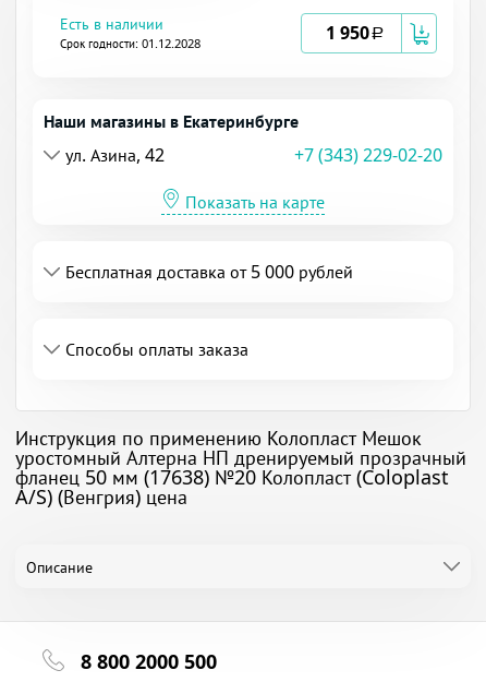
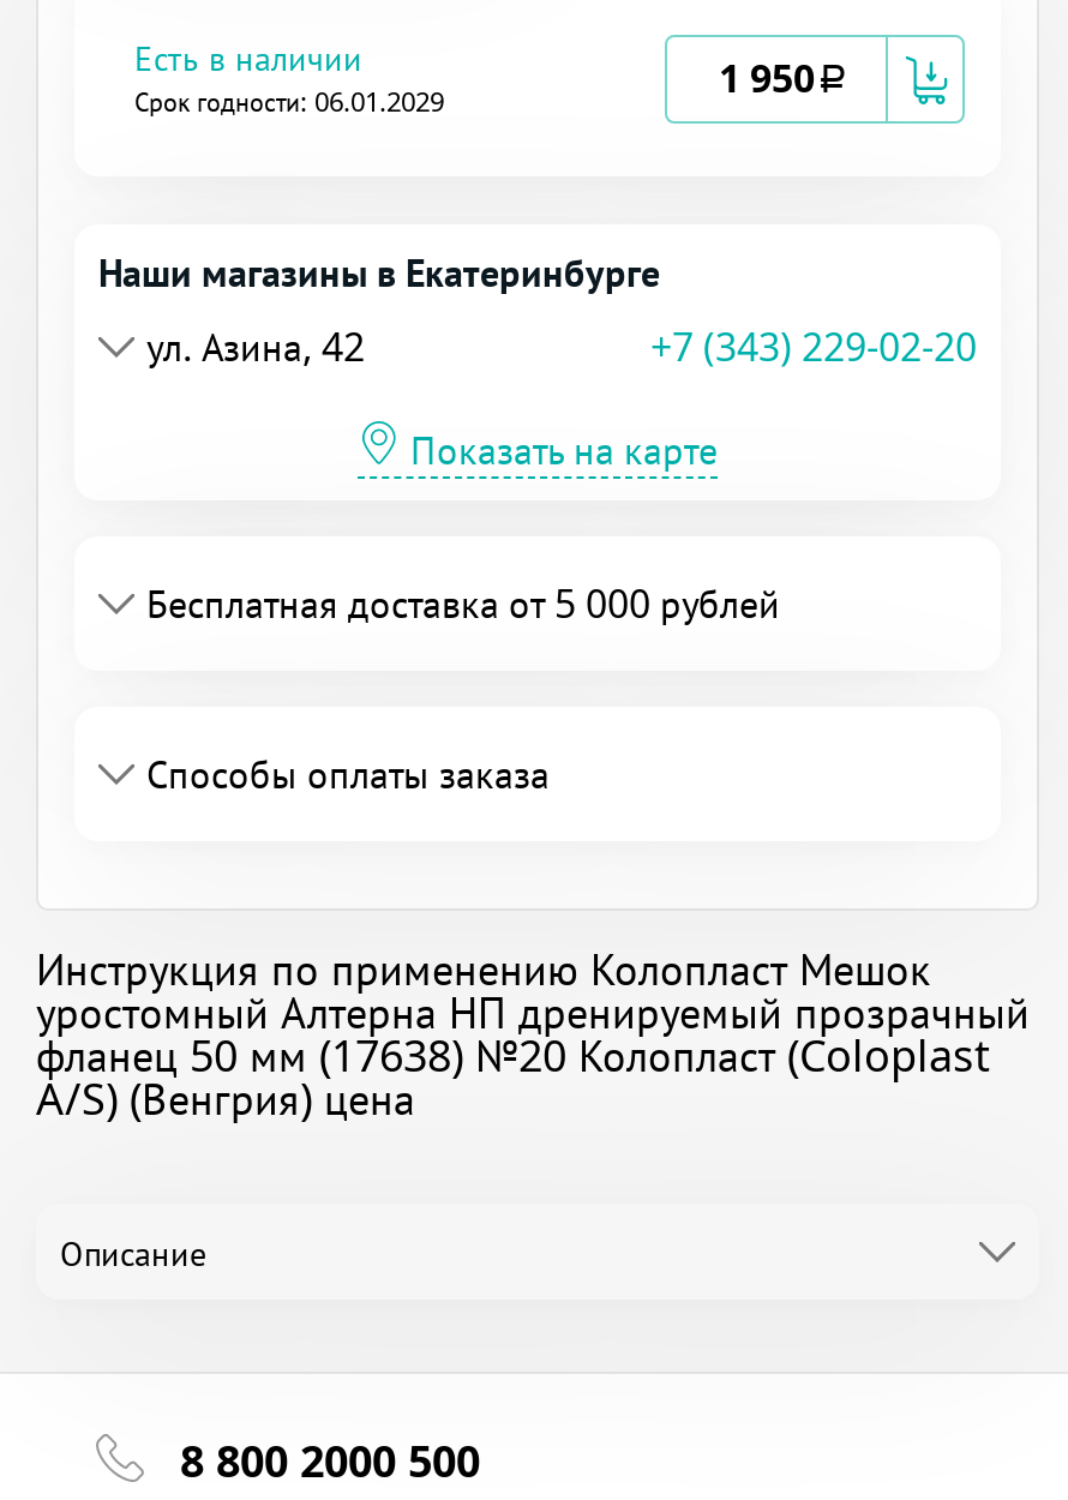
- Срок годности: 01.12.2028
+ Срок годности: 06.01.2029
